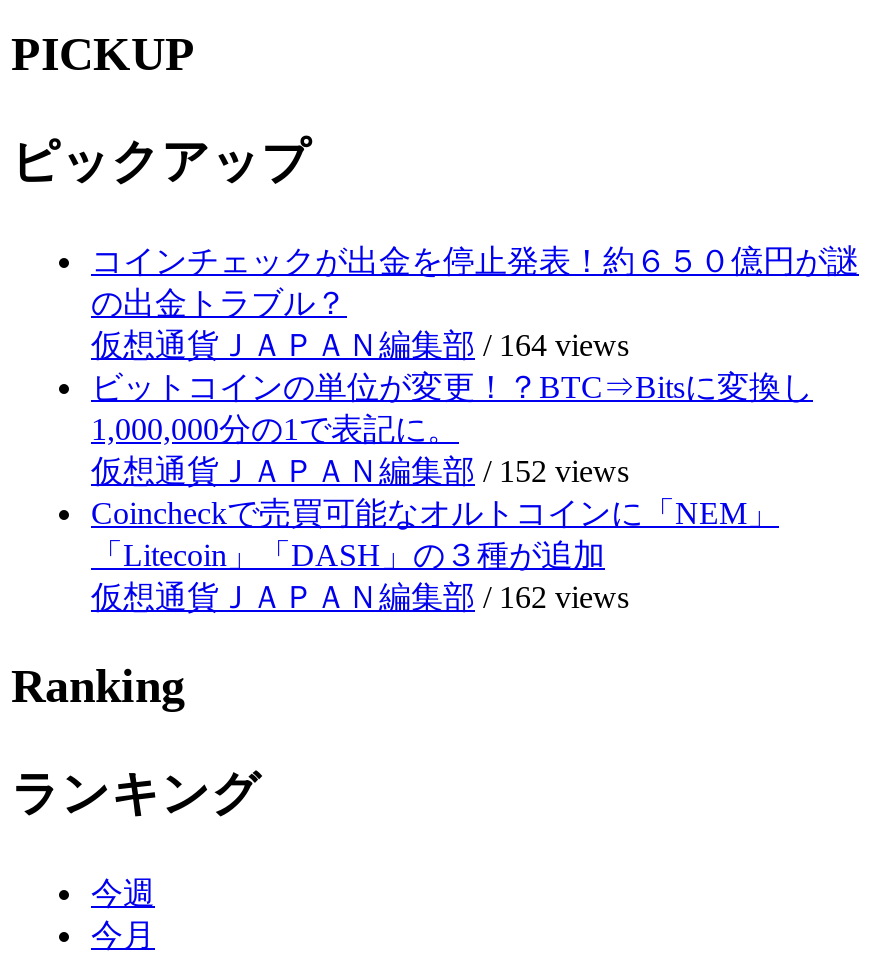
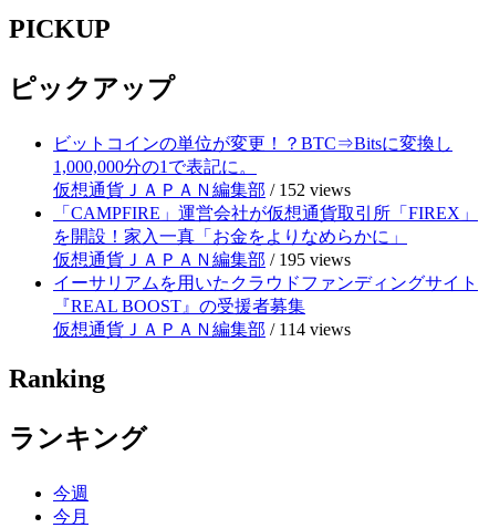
- コインチェックが出金を停止発表！約６５０億円が謎
- の出金トラブル？
- 仮想通貨ＪＡＰＡＮ編集部/ 164 views

moved up: 1,000,000分の1で表記に。 | 仮想通貨ＪＡＰＡＮ編集部/ 152 views

- Coincheckで売買可能なオルトコインに「NEM」
- 「Litecoin」「DASH」の３種が追加
- 仮想通貨ＪＡＰＡＮ編集部/ 162 views
+ 「CAMPFIRE」運営会社が仮想通貨取引所「FIREX」
+ を開設！家入一真「お金をよりなめらかに」
+ 仮想通貨ＪＡＰＡＮ編集部/ 195 views
+ イーサリアムを用いたクラウドファンディングサイト
+ 『REAL BOOST』の受援者募集
+ 仮想通貨ＪＡＰＡＮ編集部/ 114 views
